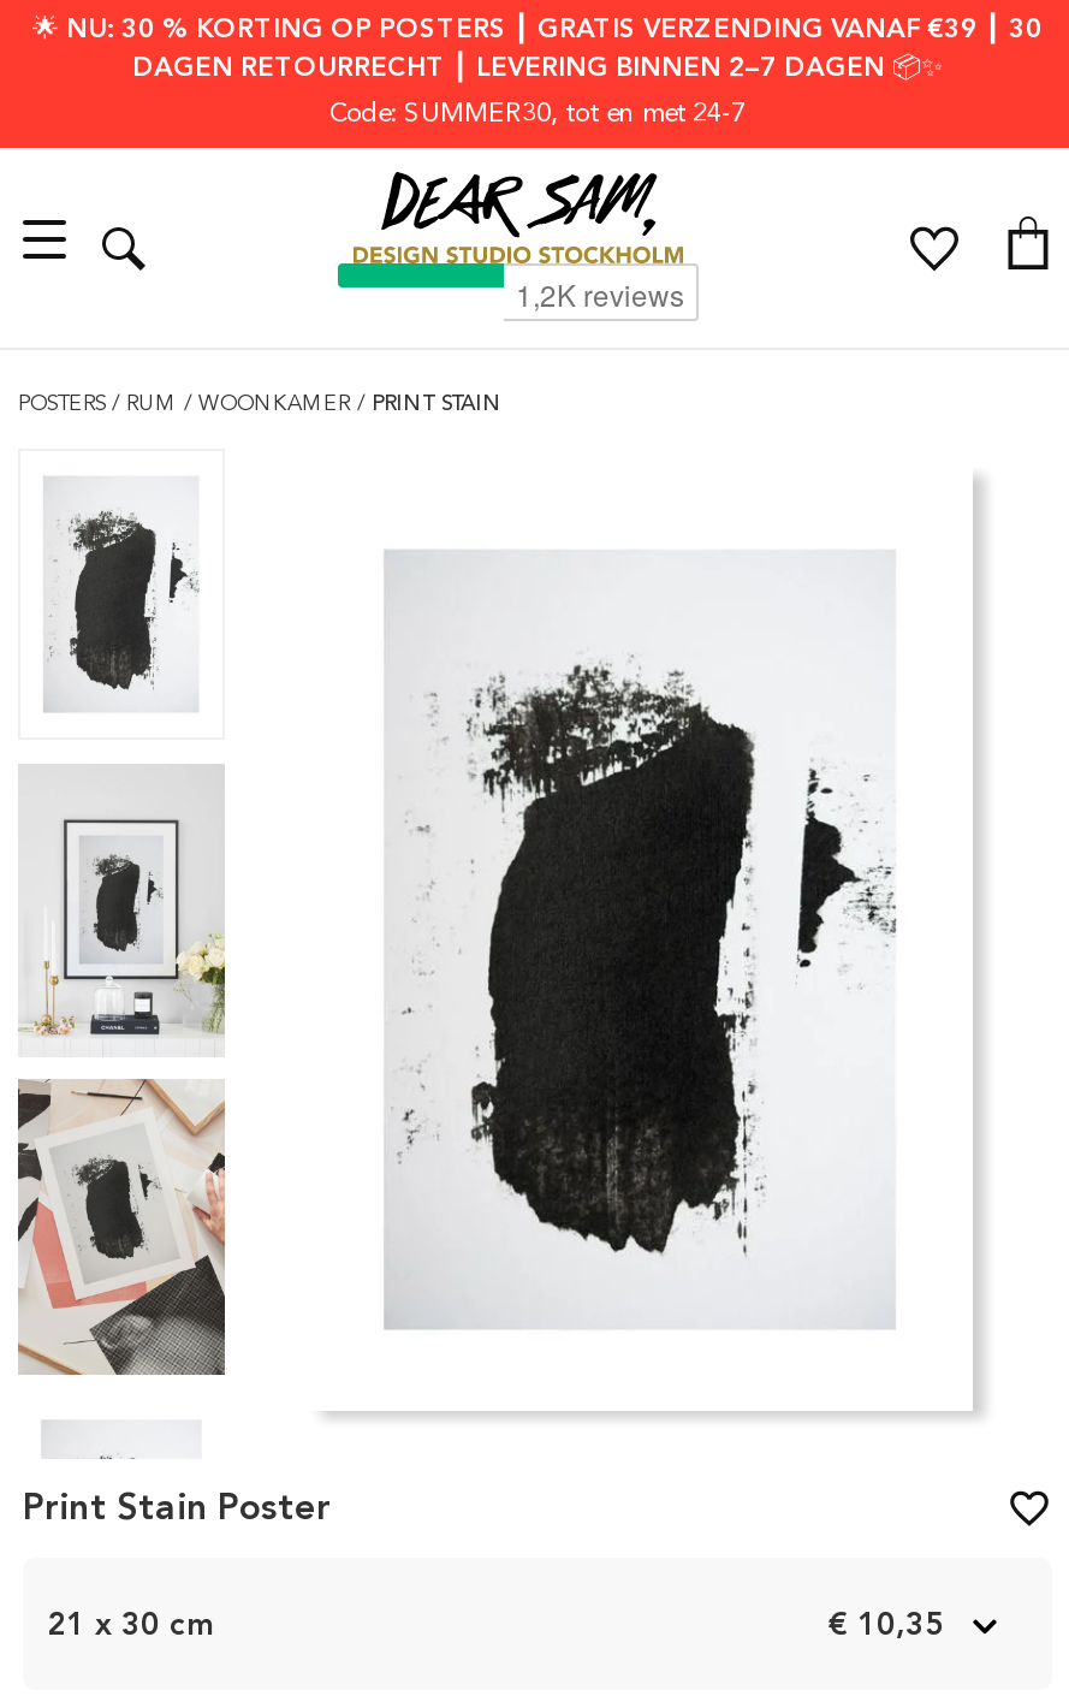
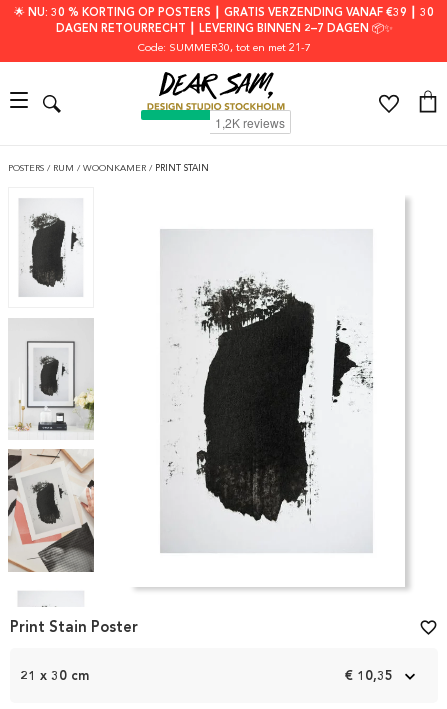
- Code: SUMMER30, tot en met 24-7
+ Code: SUMMER30, tot en met 21-7
